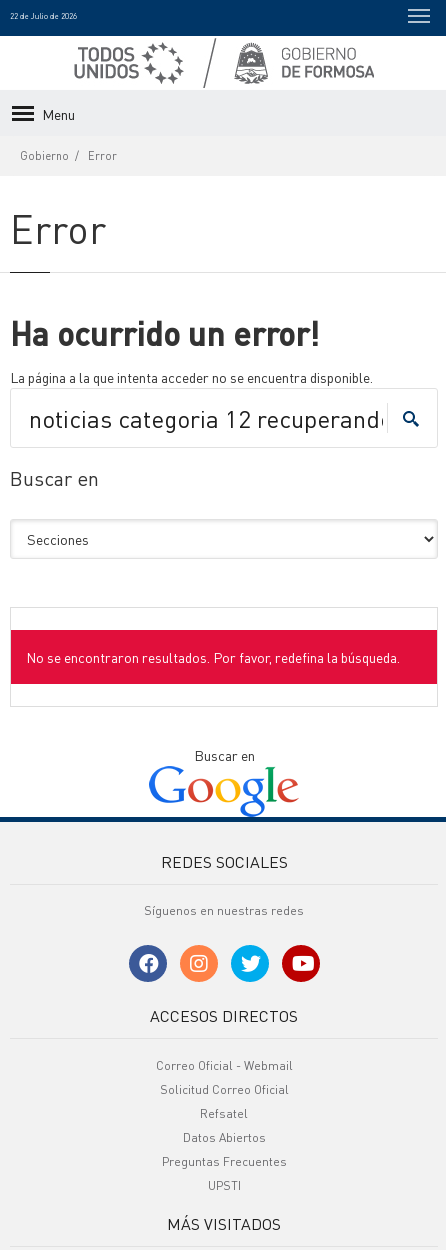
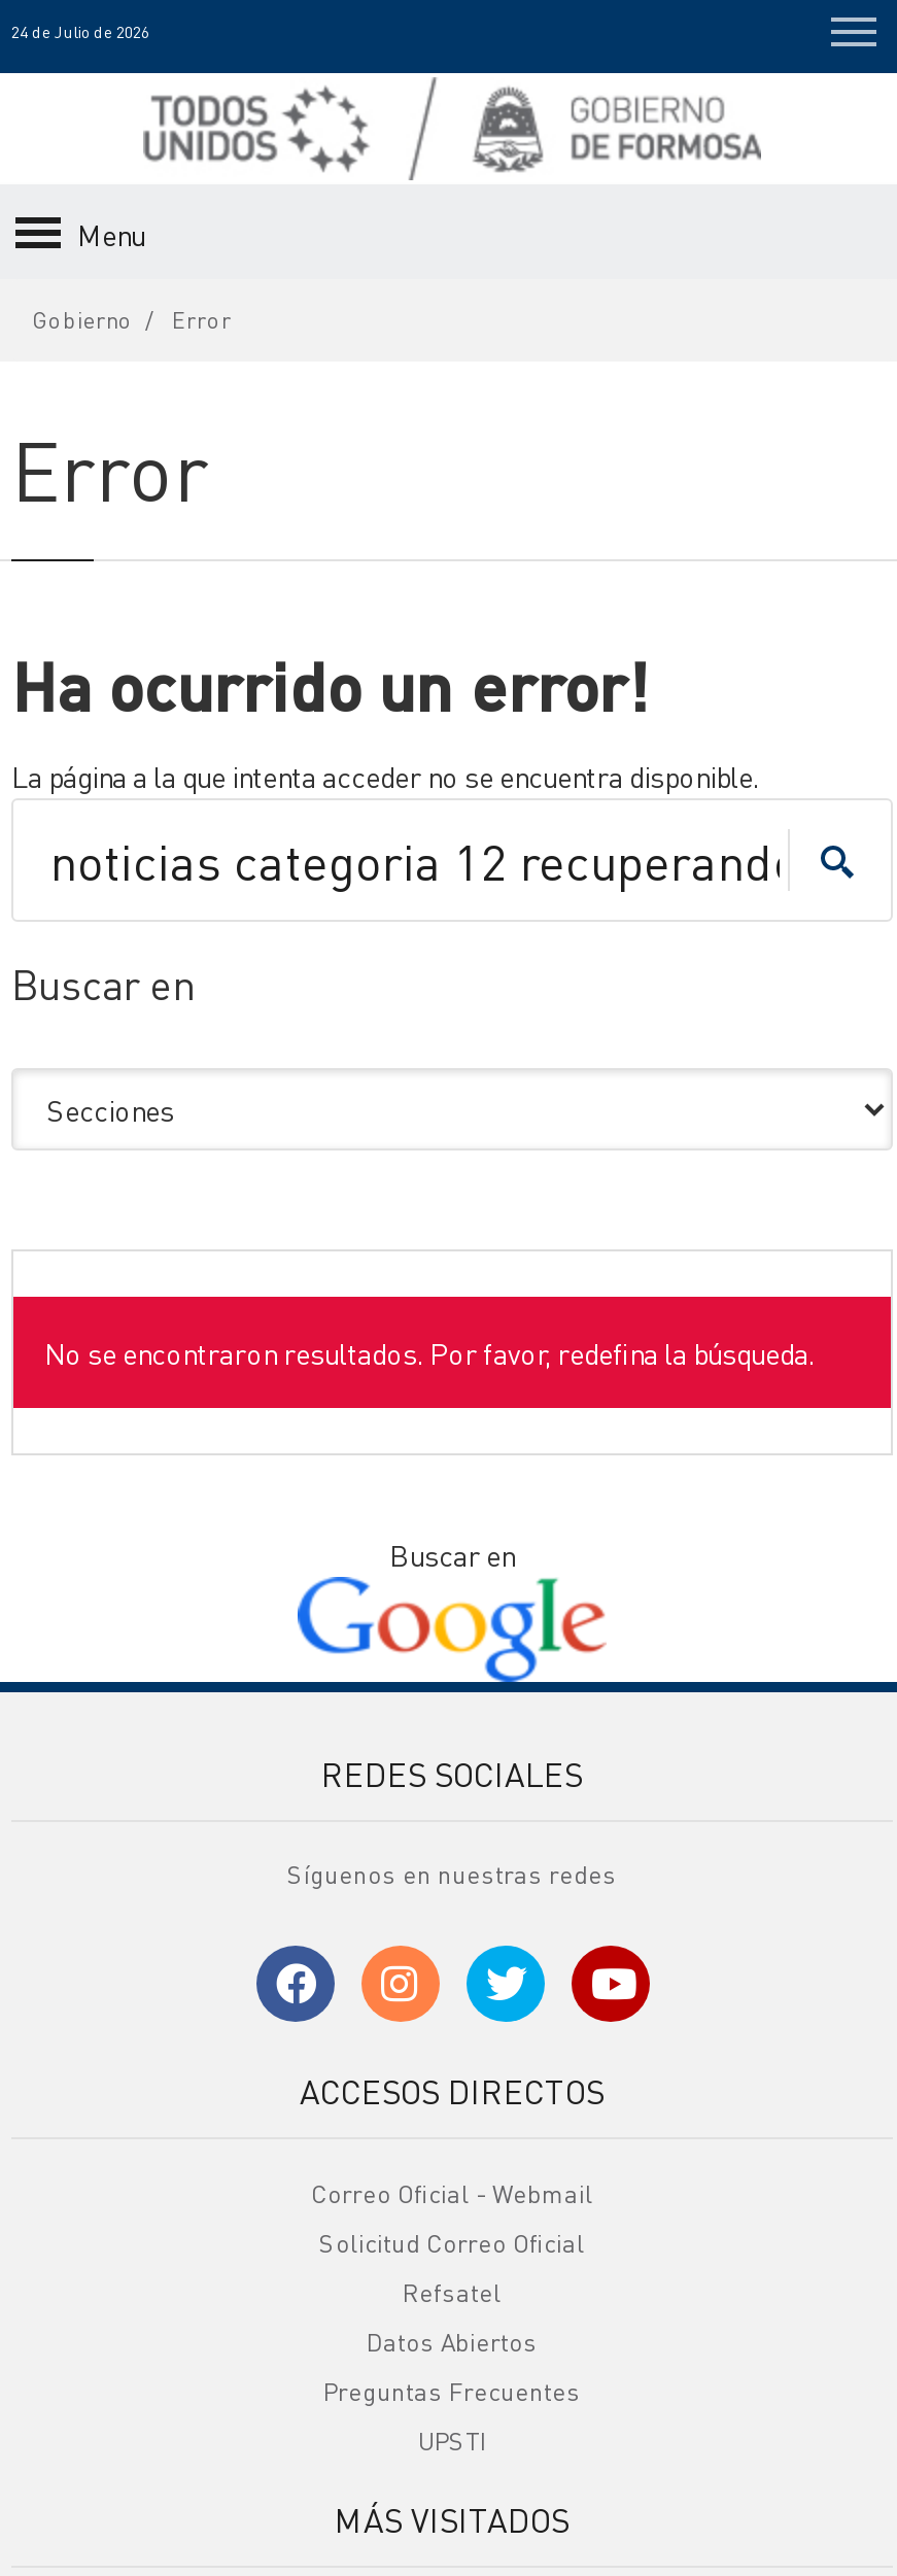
- 22 de Julio de 2026
+ 24 de Julio de 2026
